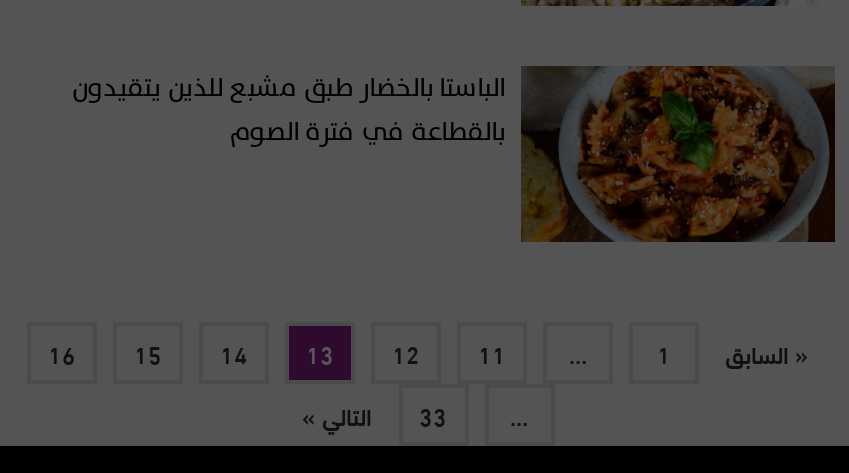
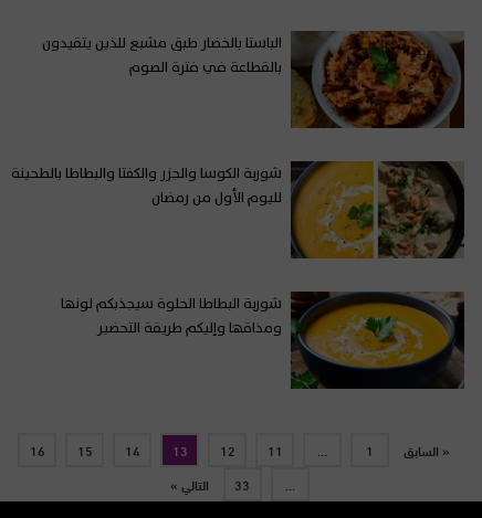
+ [image]
+ شوربة الكوسا والجزر والكفتا والبطاطا بالطحينة
+ لليوم الأول من رمضان

+ [image]
+ شوربة البطاطا الحلوة سيجذبكم لونها
+ ومذاقها وإليكم طريقة التحضير
